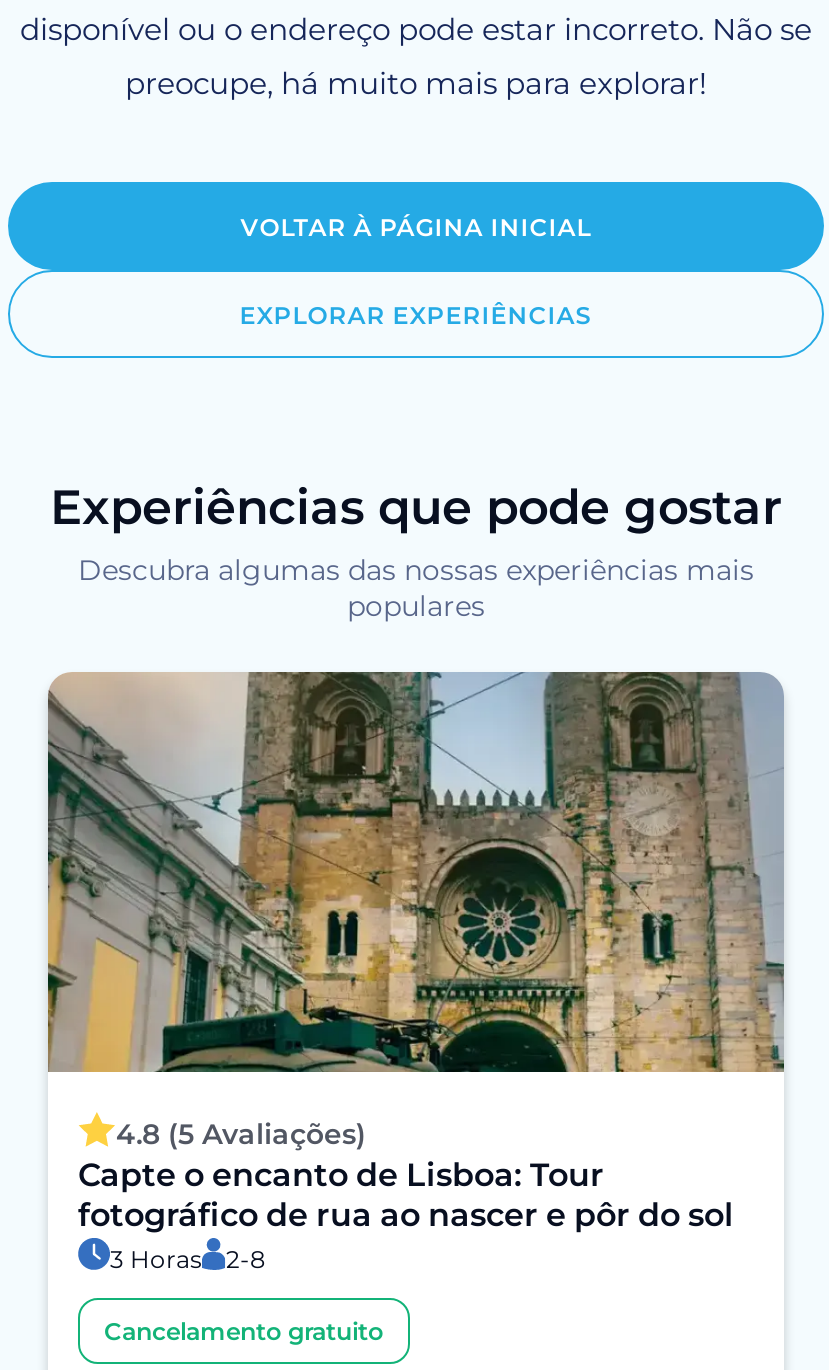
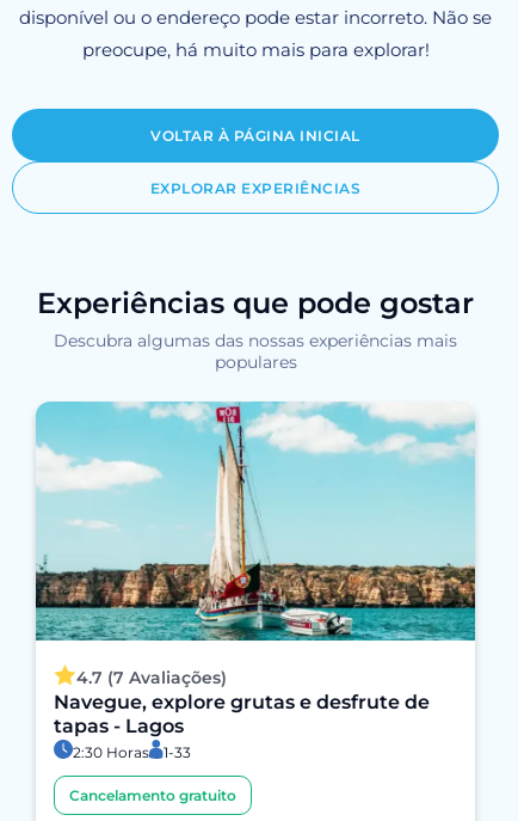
- [image]
- 4.8 (5 Avaliações)
- Capte o encanto de Lisboa: Tour
- fotográfico de rua ao nascer e pôr do sol
- 3 Horas
- 2-8
+ [image]
+ 4.7 (7 Avaliações)
+ Navegue, explore grutas e desfrute de
+ tapas - Lagos
+ 2:30 Horas
+ 1-33
